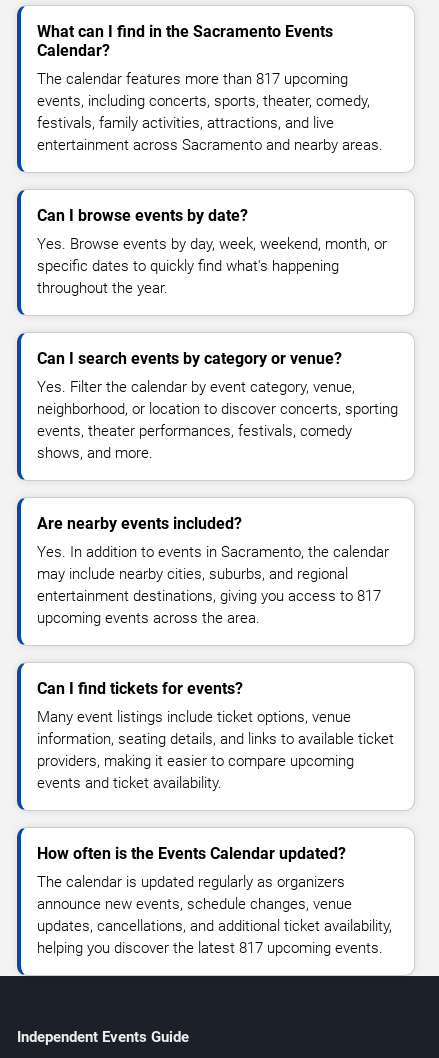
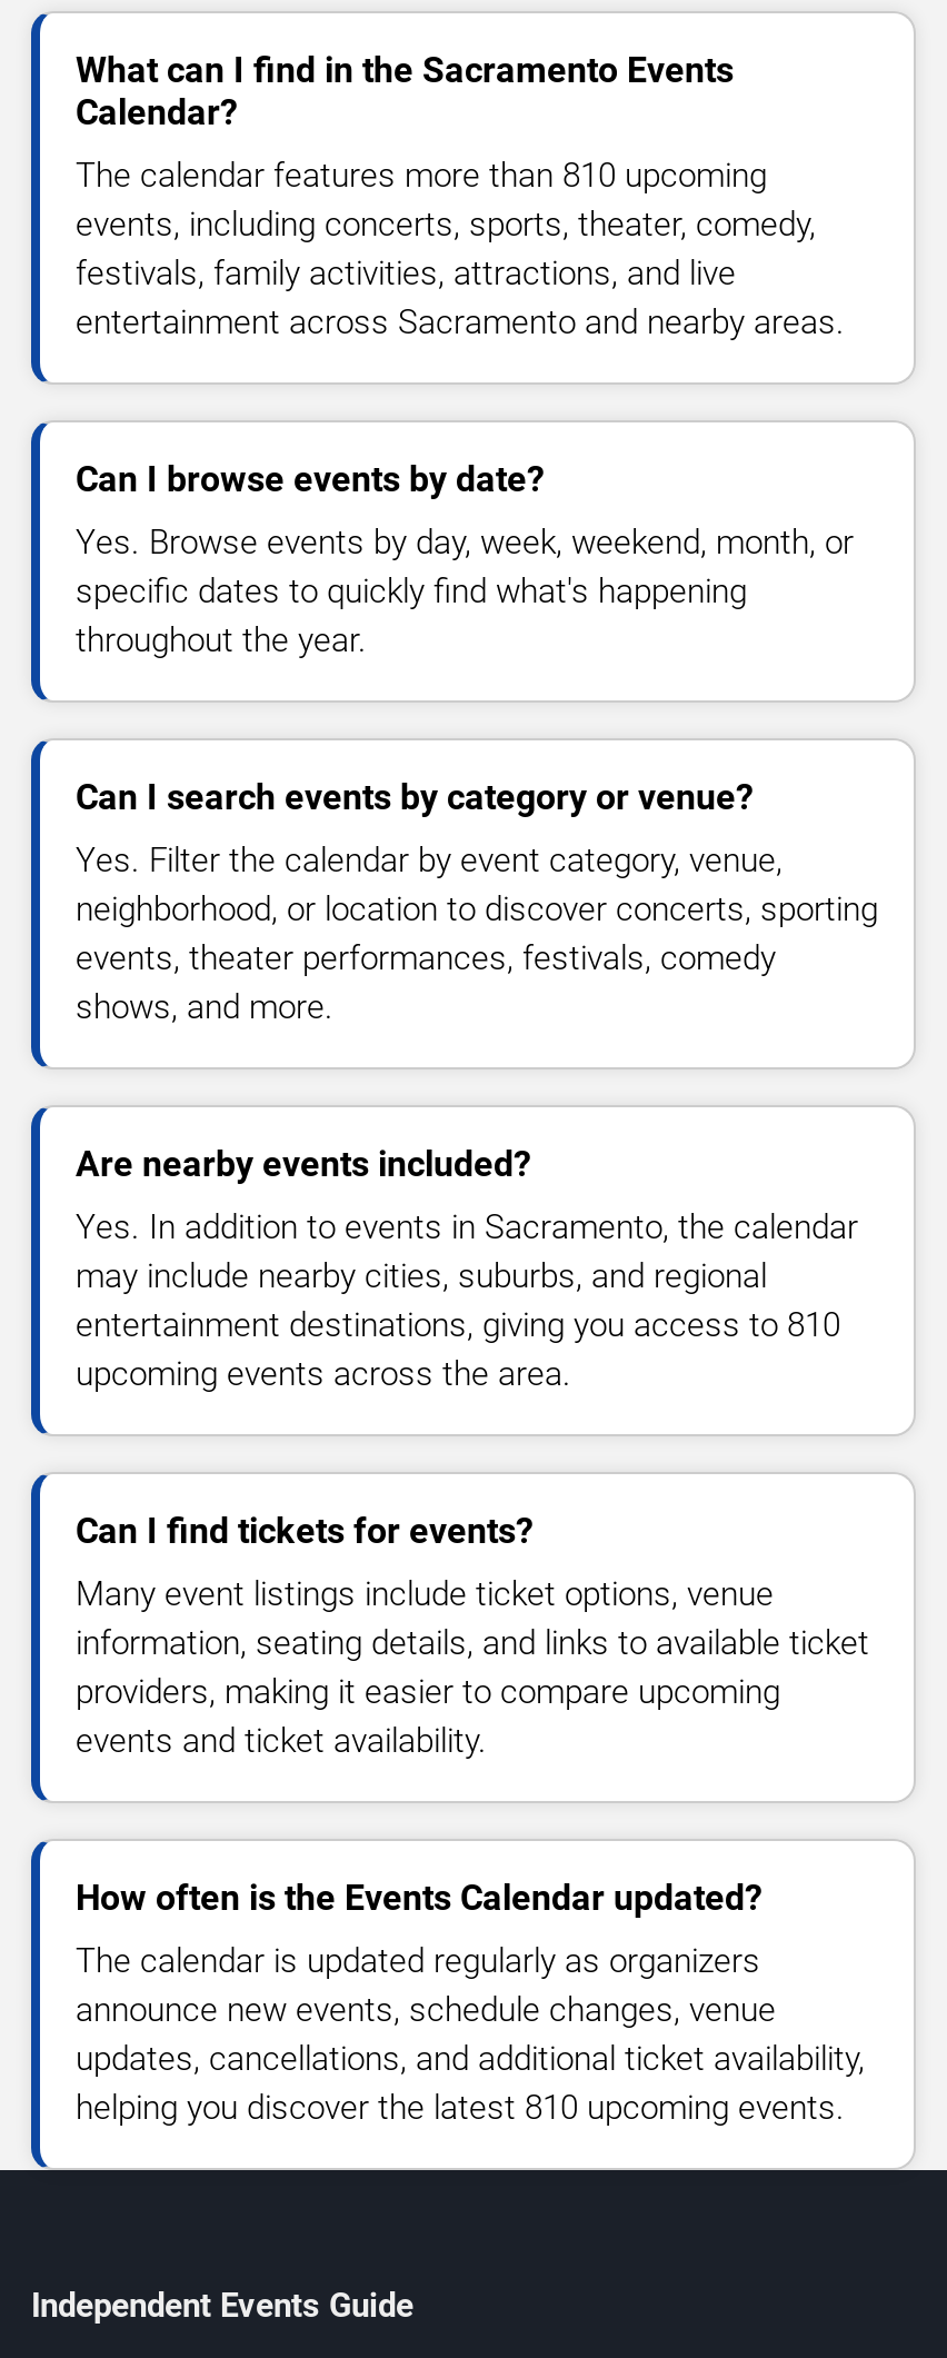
- The calendar features more than 817 upcoming
+ The calendar features more than 810 upcoming

- entertainment destinations, giving you access to 817
+ entertainment destinations, giving you access to 810

- helping you discover the latest 817 upcoming events.
+ helping you discover the latest 810 upcoming events.
